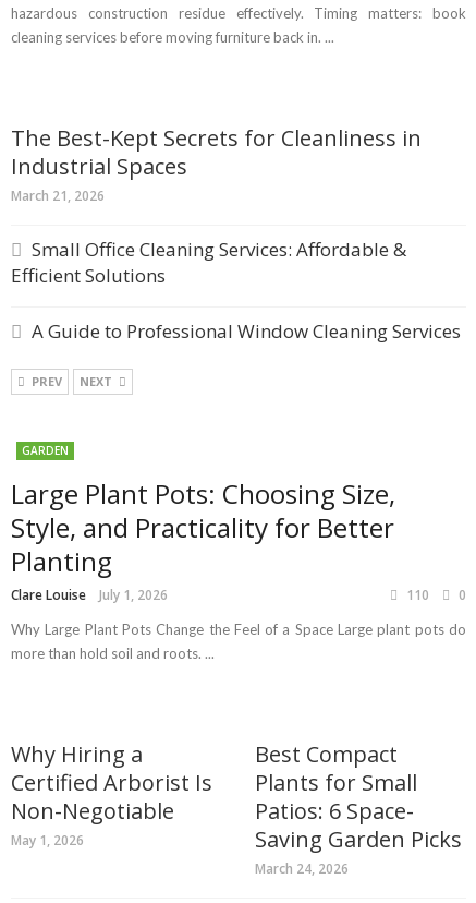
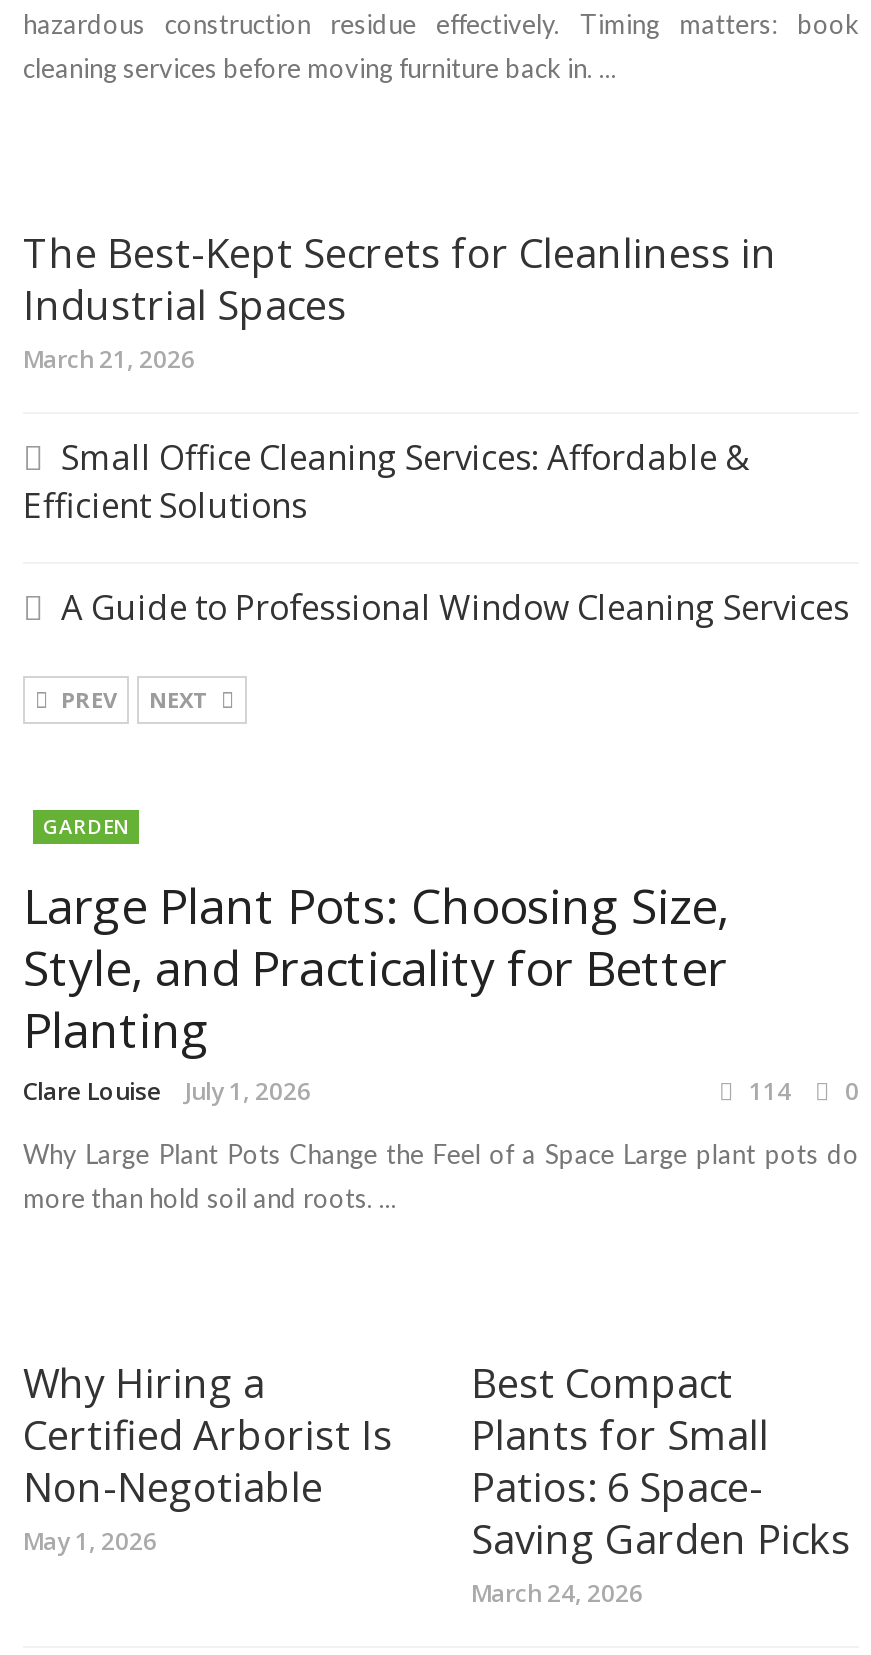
- 110 0
+ 114 0
